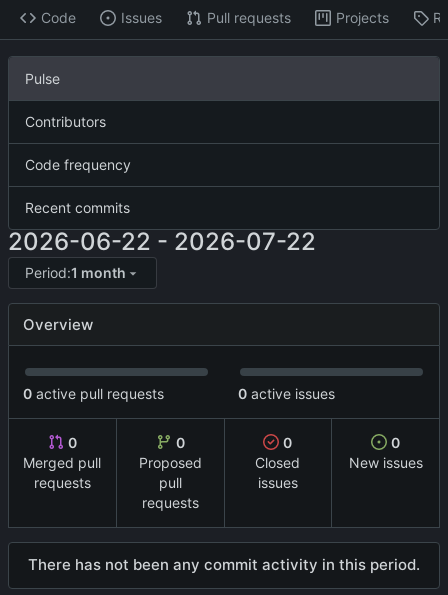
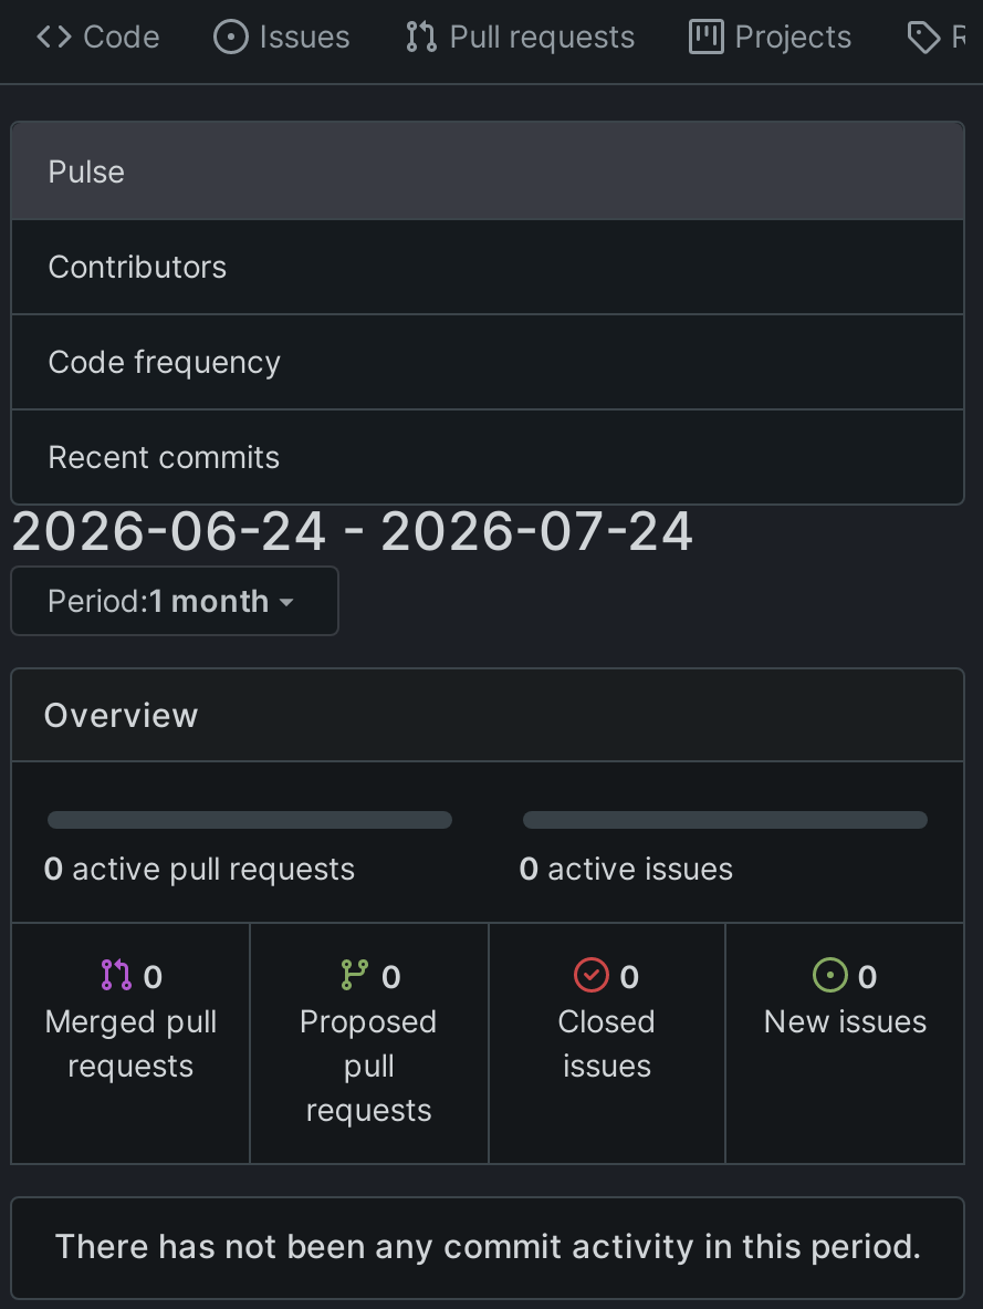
- 2026-06-22 - 2026-07-22
+ 2026-06-24 - 2026-07-24
